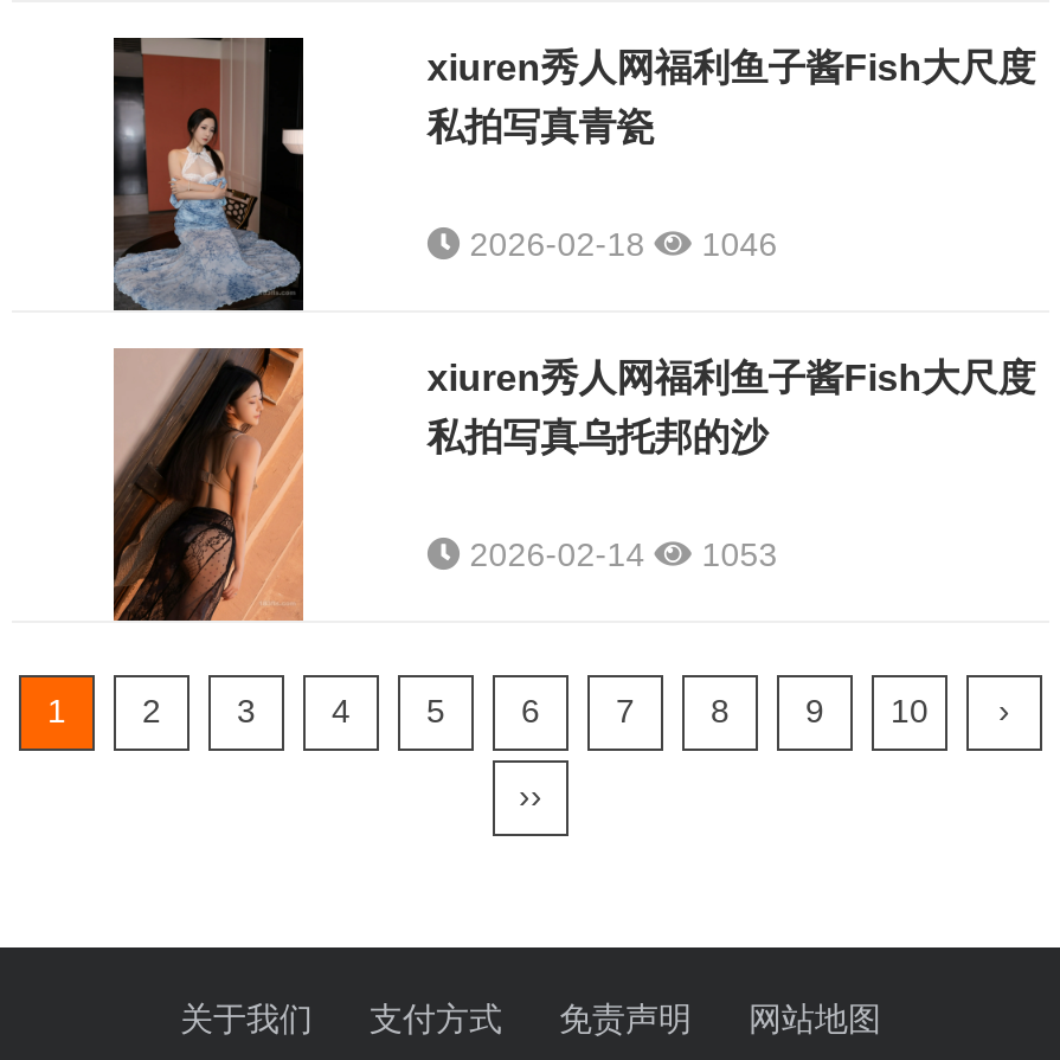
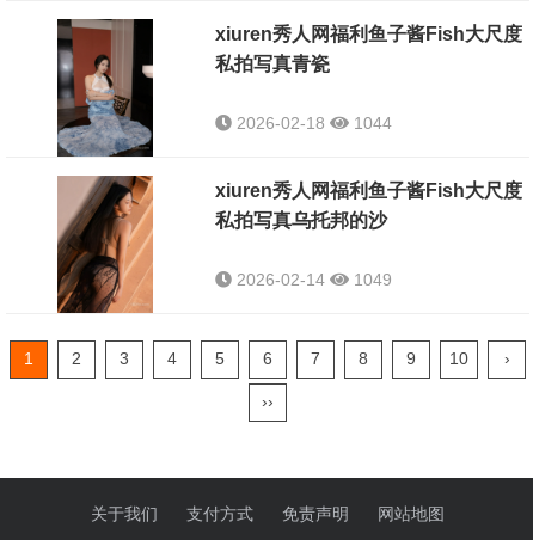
- 2026-02-18 1046
+ 2026-02-18 1044

- 2026-02-14 1053
+ 2026-02-14 1049
